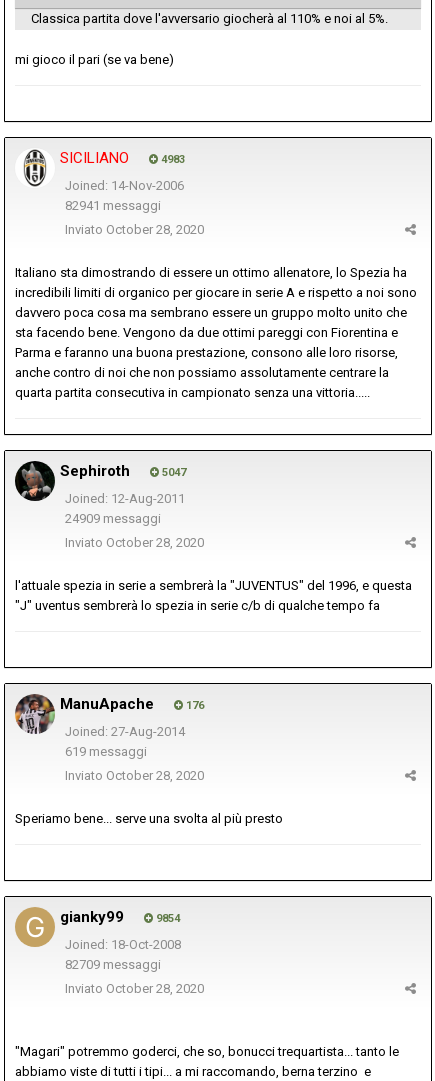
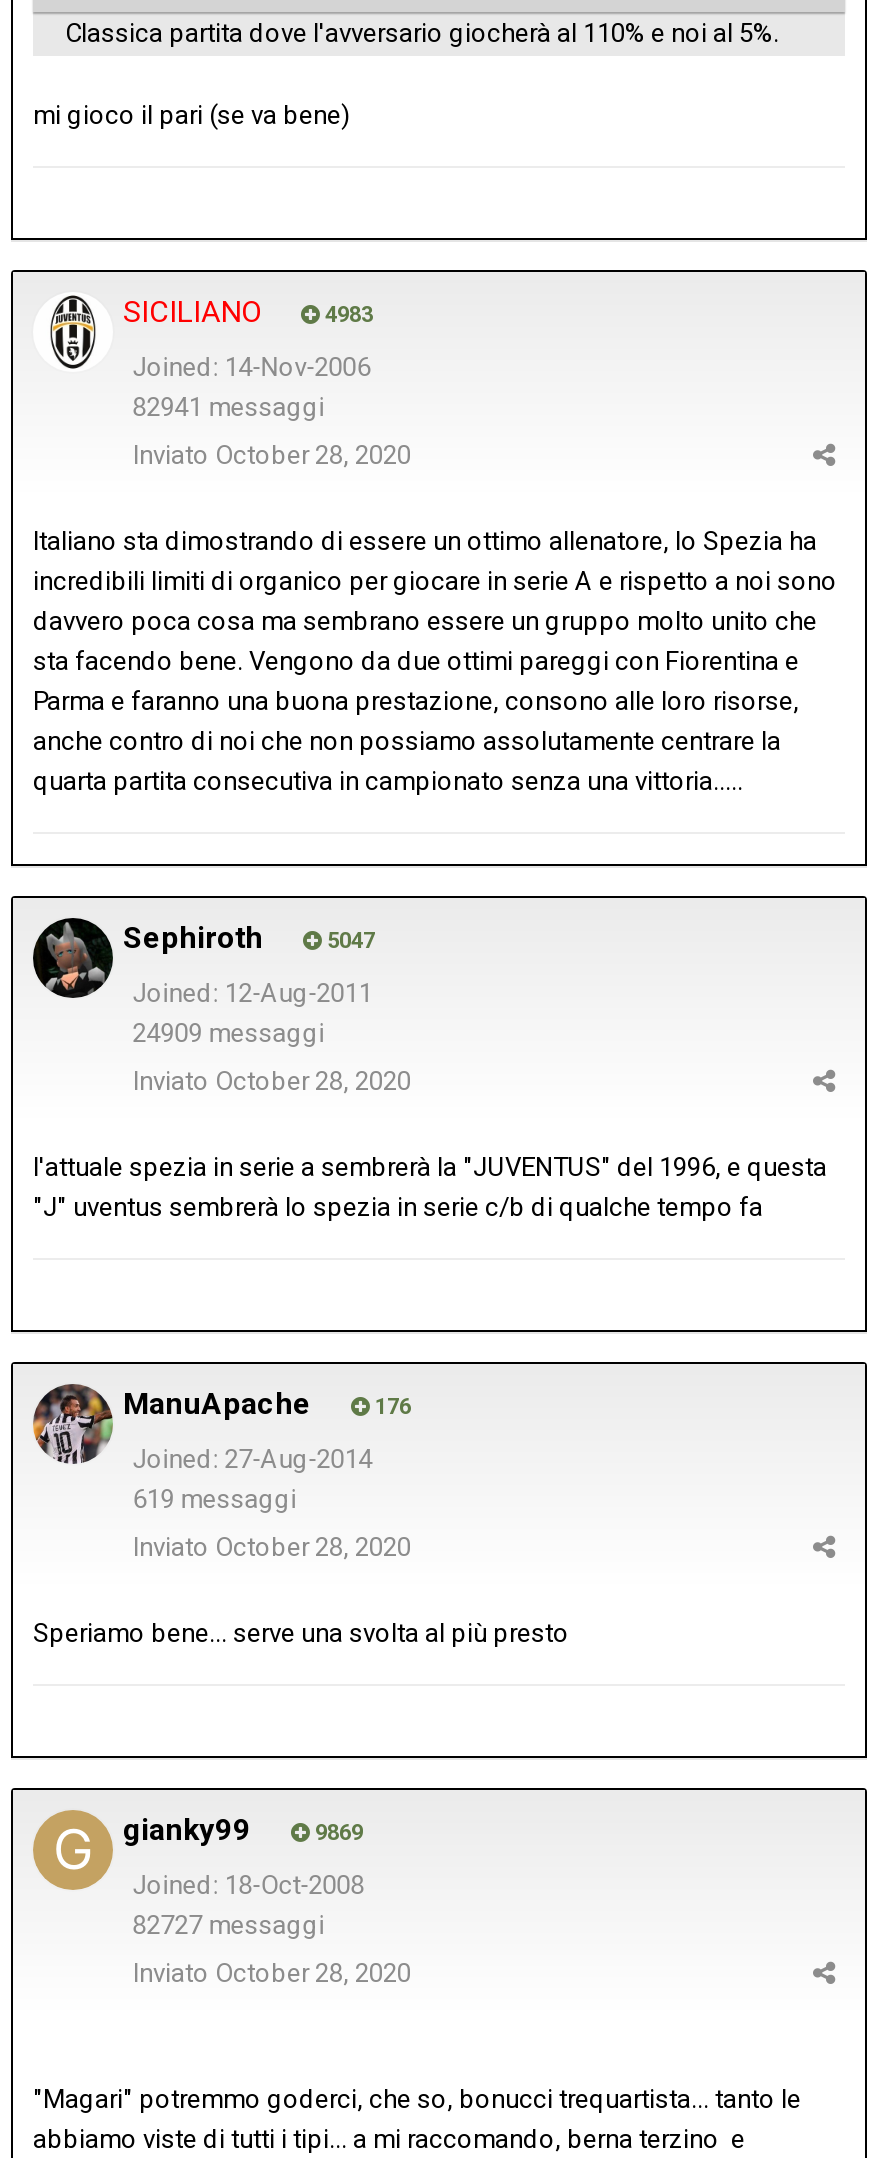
- 9854
+ 9869

- 82709 messaggi
+ 82727 messaggi
